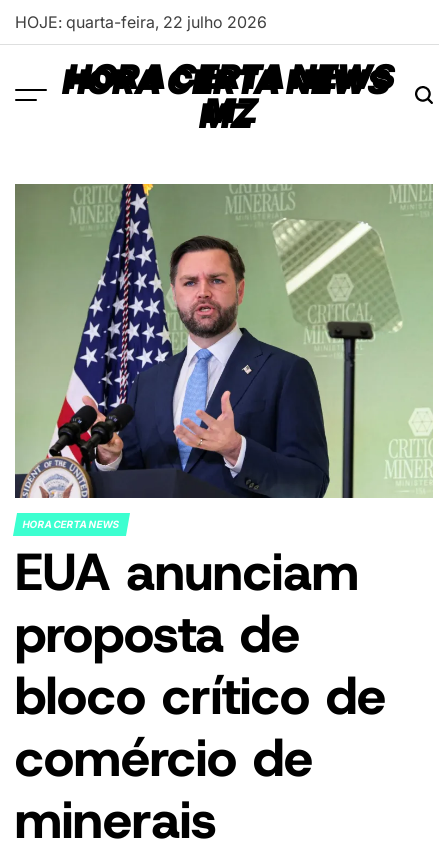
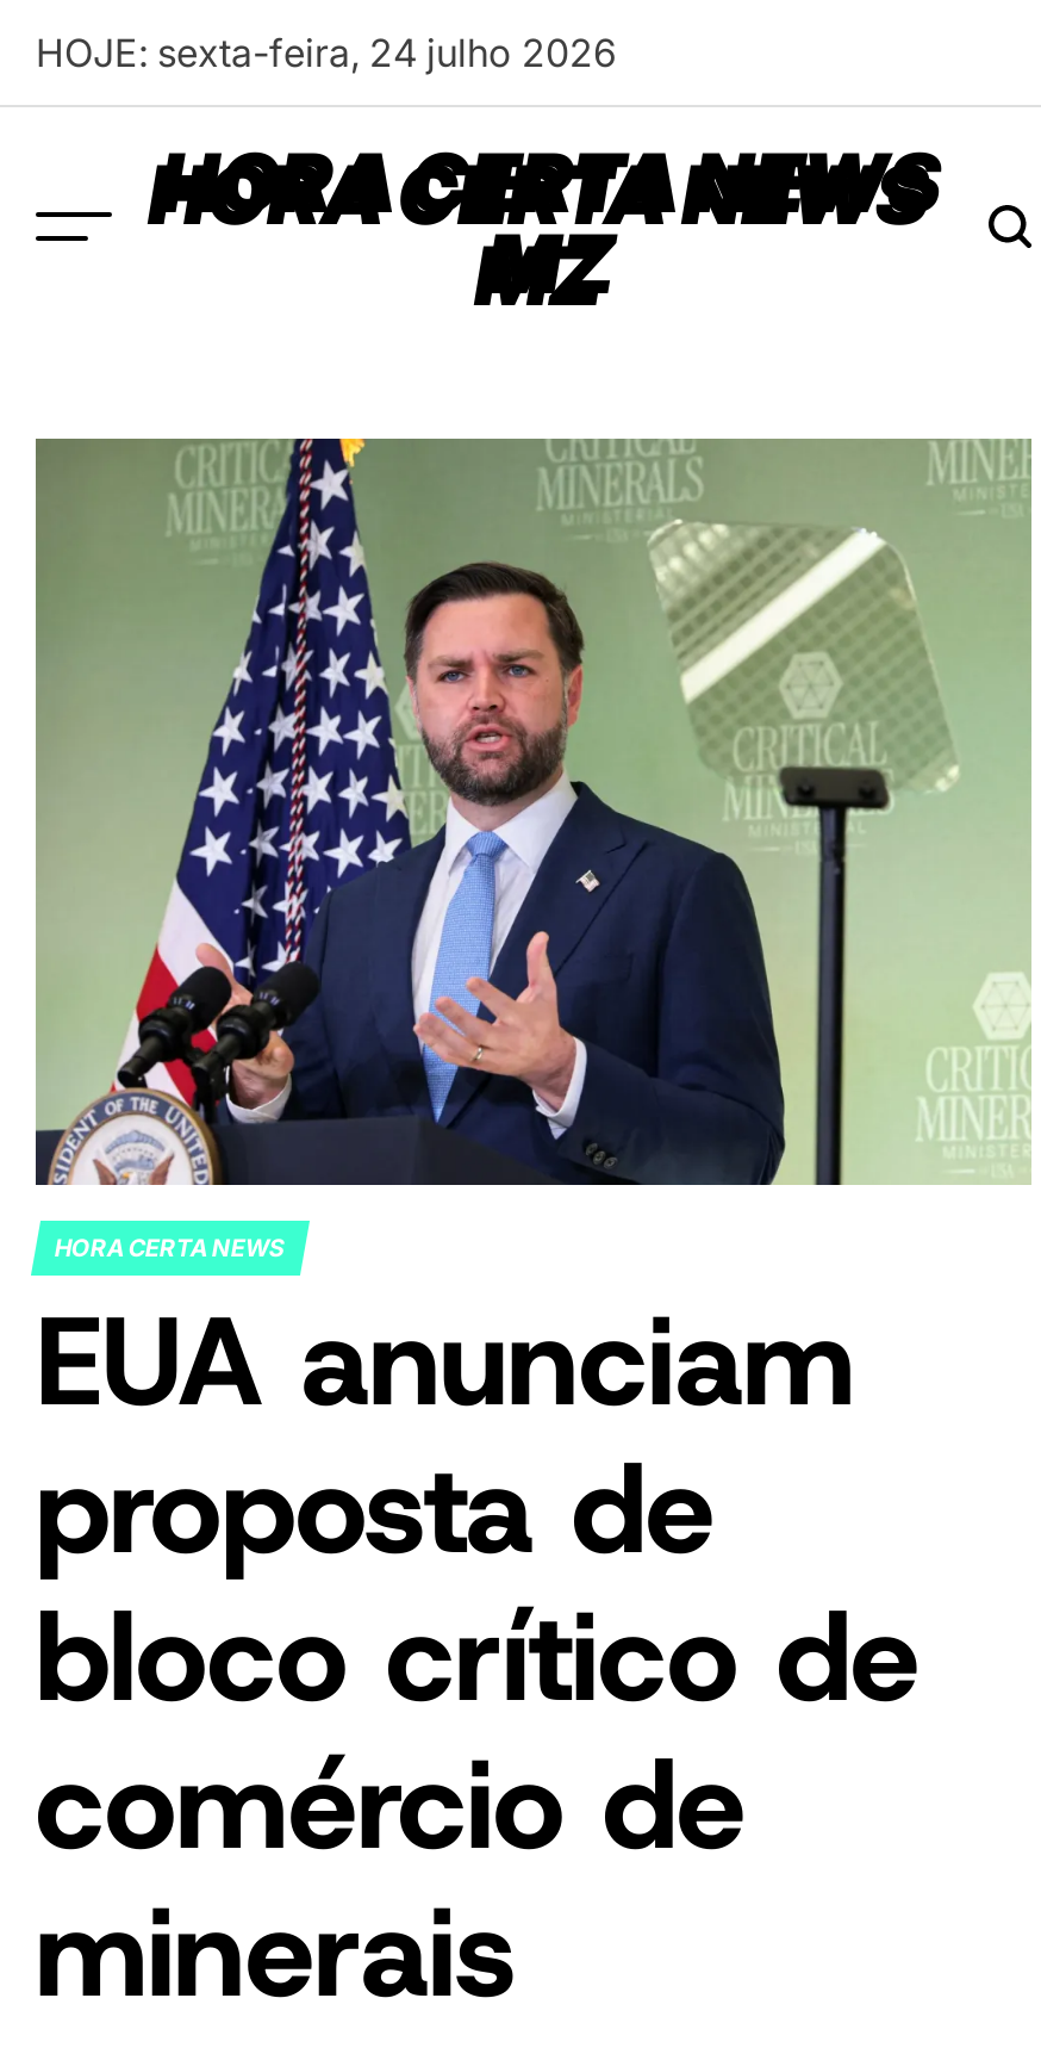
- HOJE: quarta-feira, 22 julho 2026
+ HOJE: sexta-feira, 24 julho 2026
